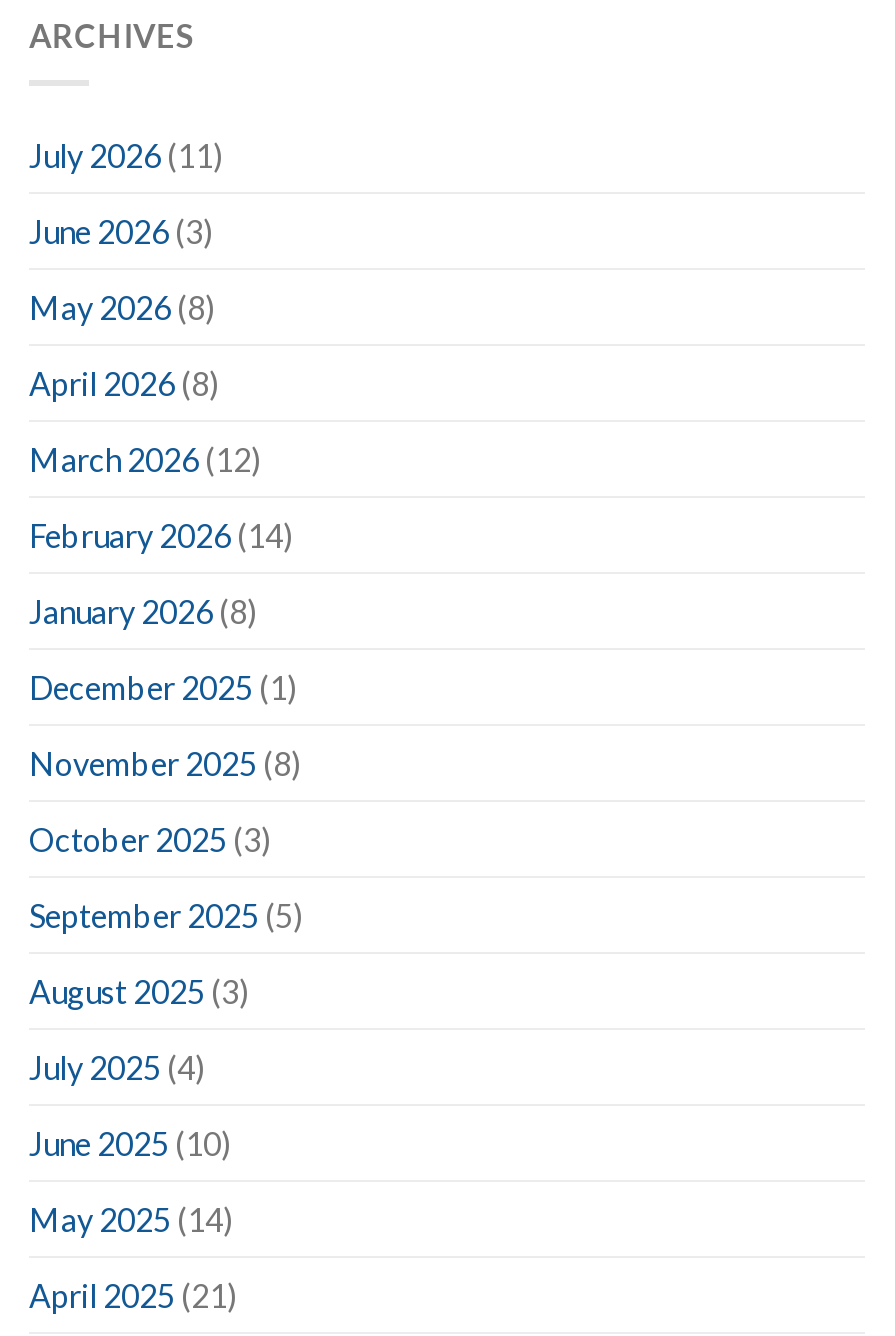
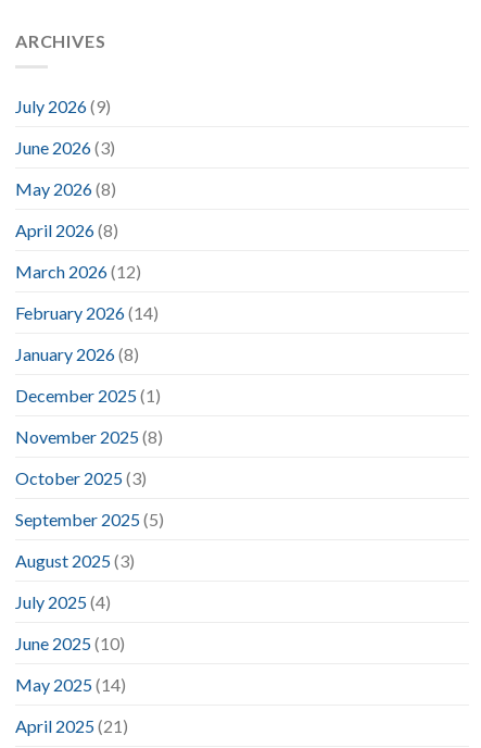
- July 2026 (11)
+ July 2026 (9)
